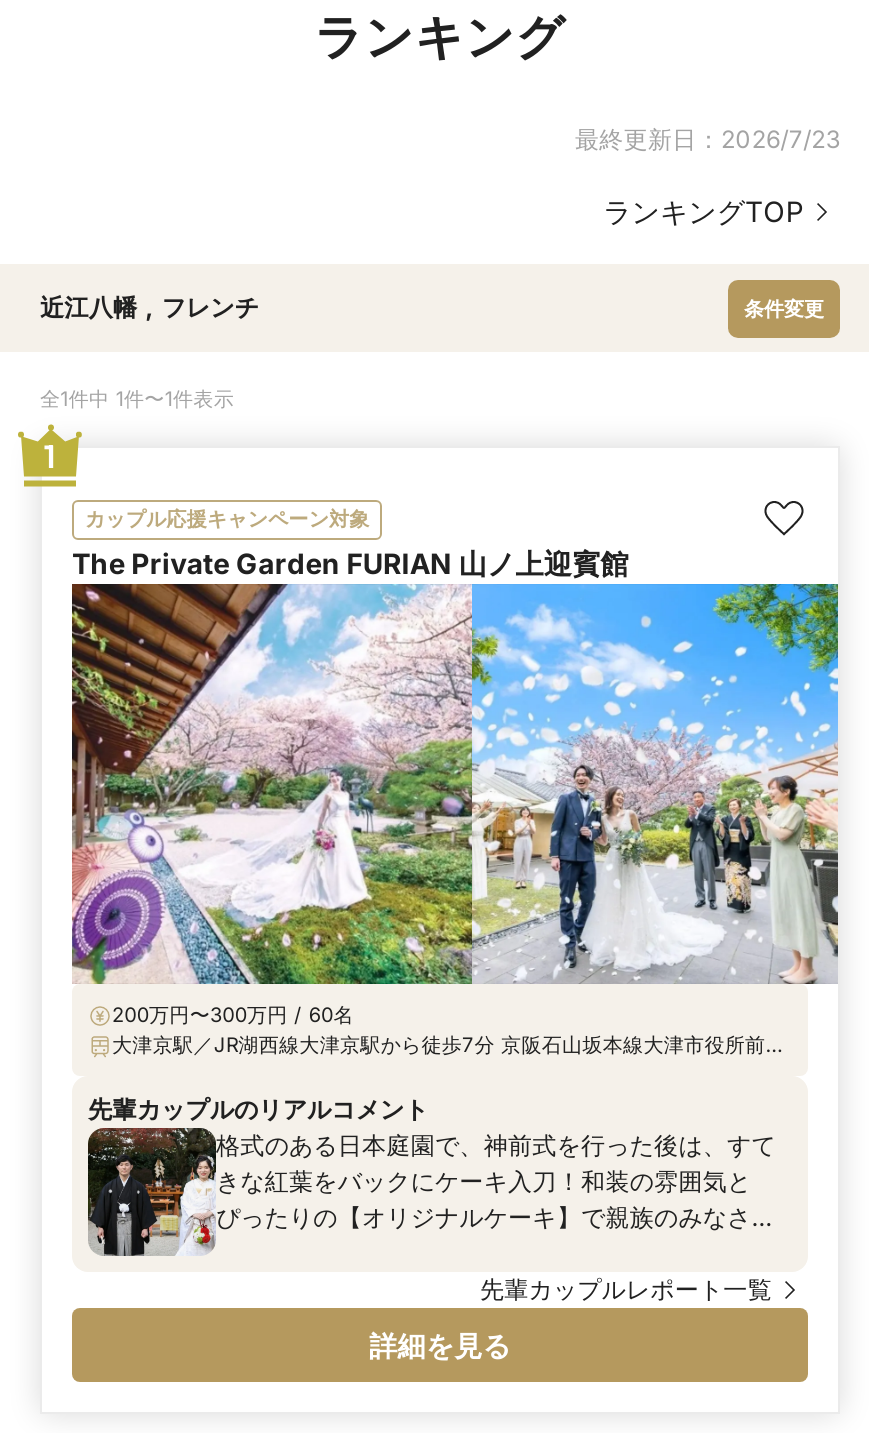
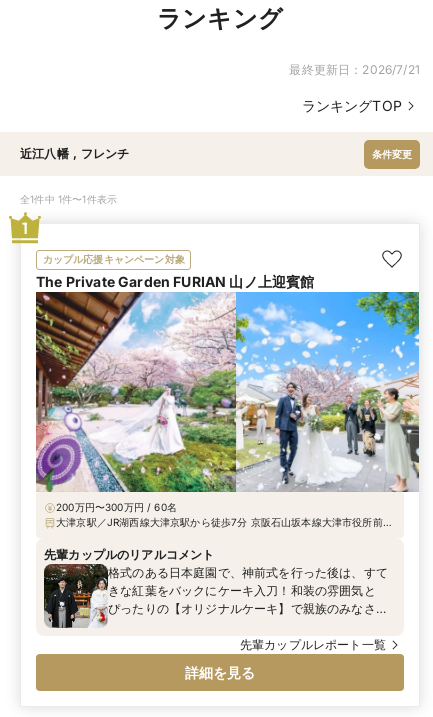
- 最終更新日：2026/7/23
+ 最終更新日：2026/7/21
